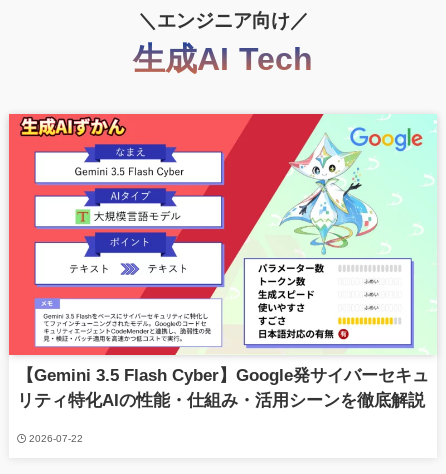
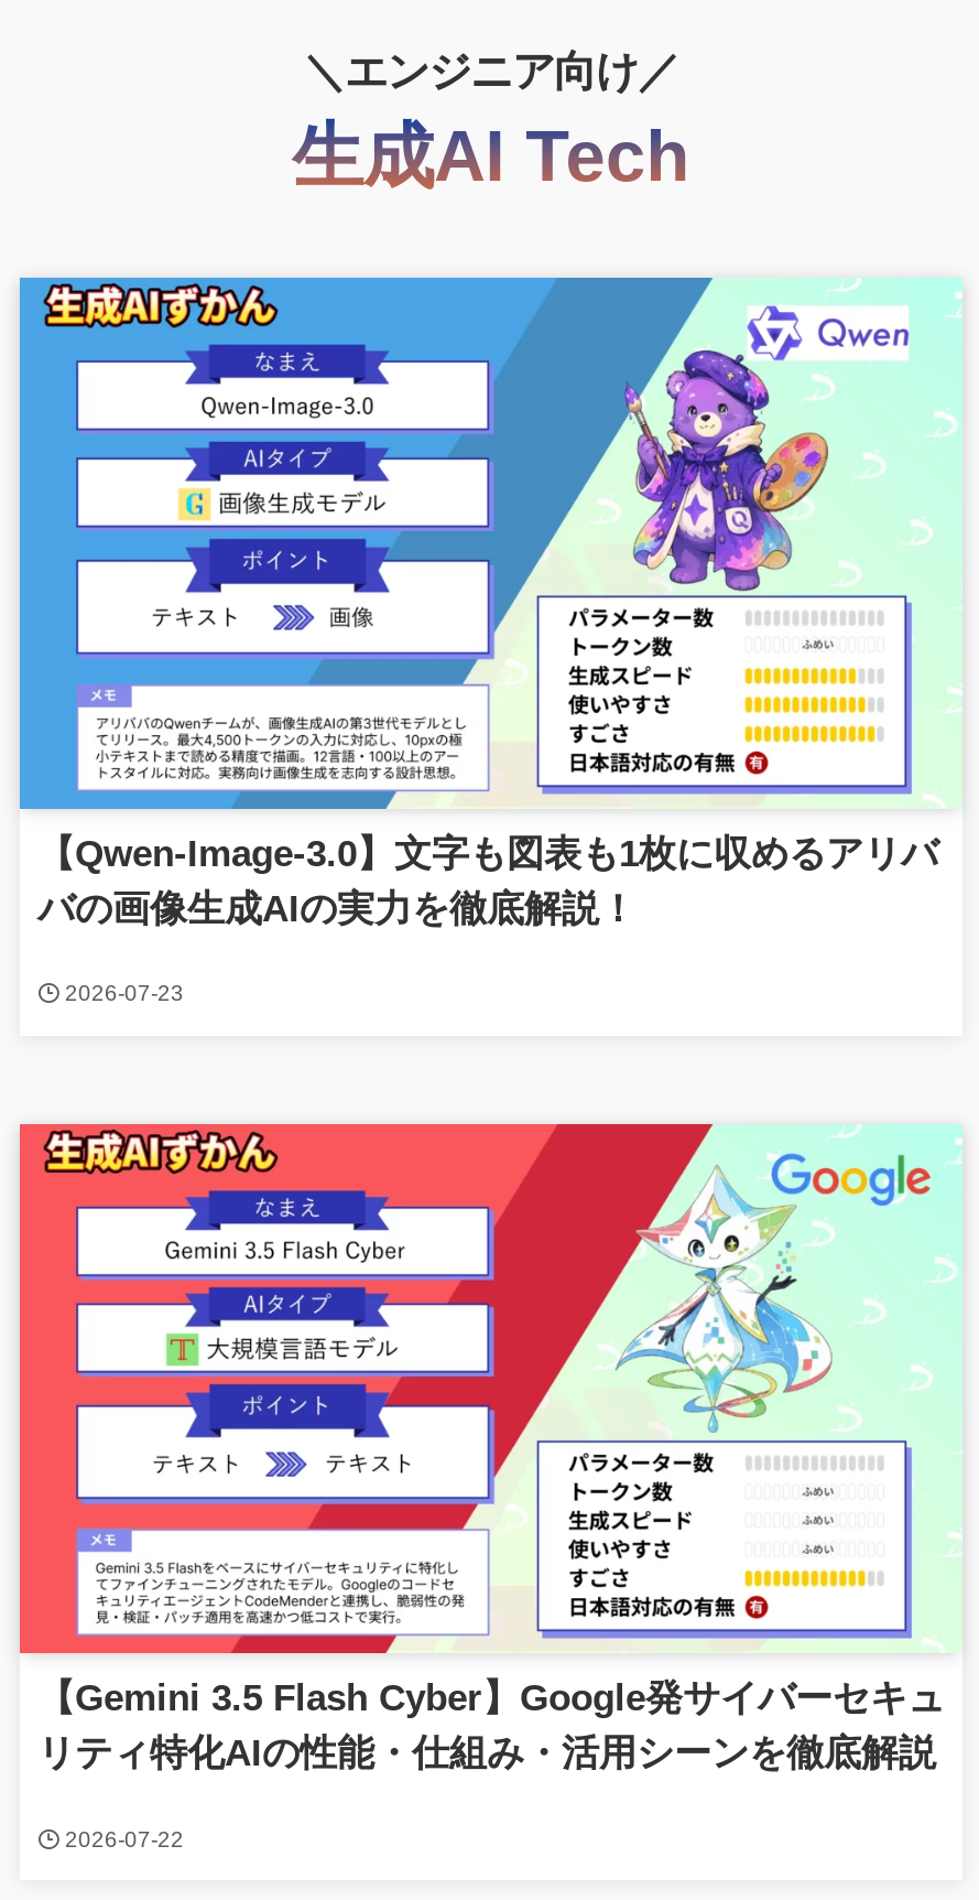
+ [image]
+ 【Qwen-Image-3.0】文字も図表も1枚に収めるアリバ
+ バの画像生成AIの実力を徹底解説！
+ 2026-07-23
